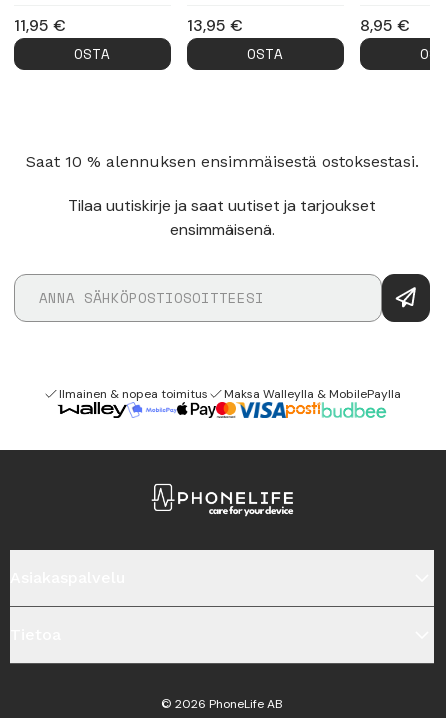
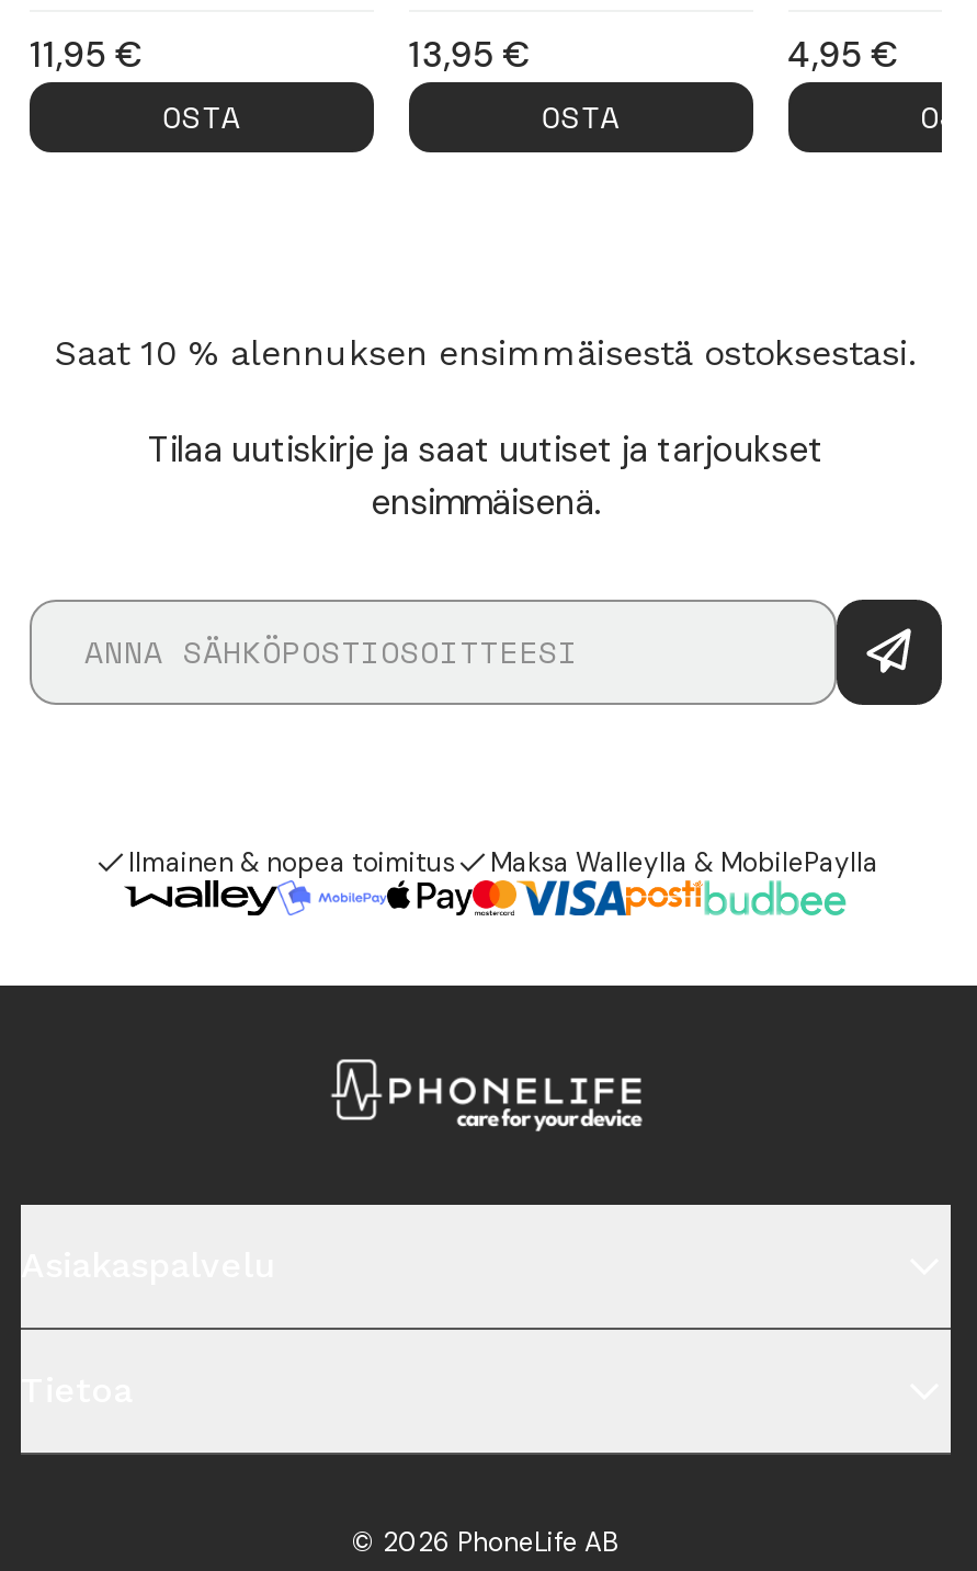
- 8,95 €
+ 4,95 €
